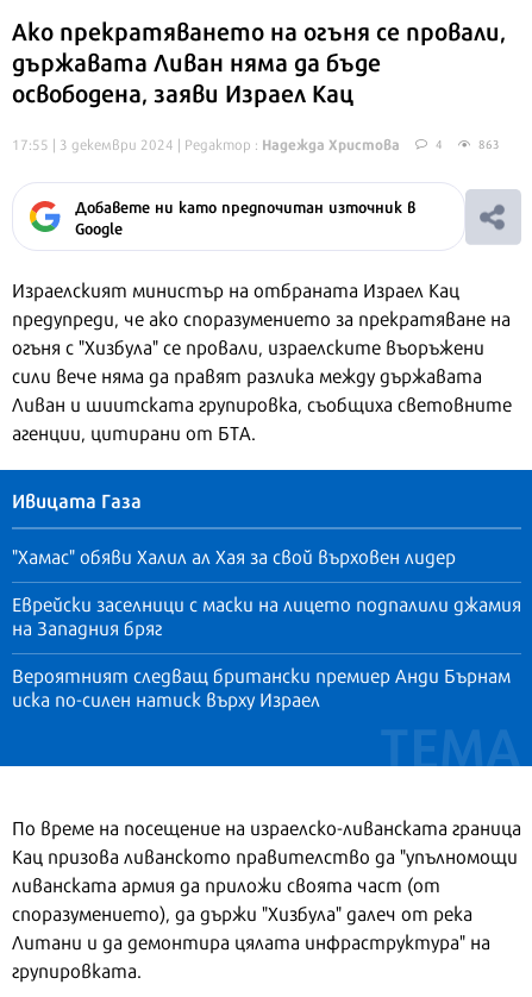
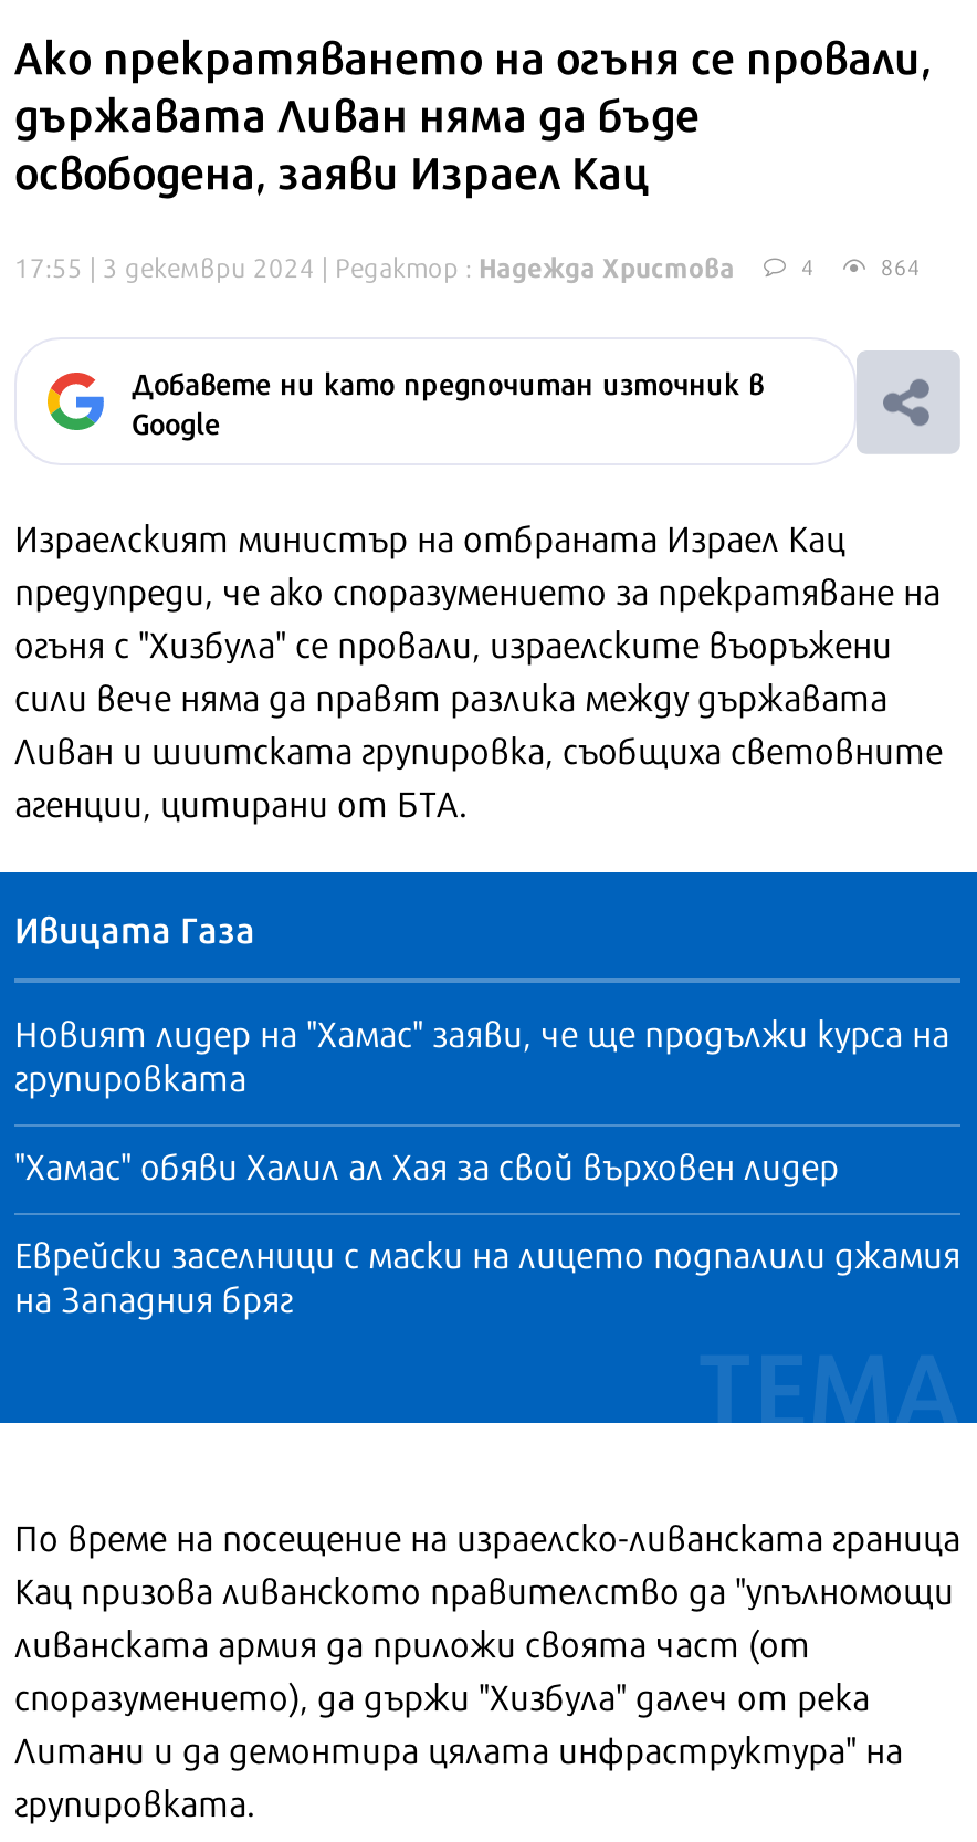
- 863
+ 864

+ Новият лидер на "Хамас" заяви, че ще продължи курса на
+ групировката

moved down: "Хамас" обяви Халил ал Хая за свой върховен лидер | Еврейски заселници с маски на лицето подпалили джамия | на Западния бряг

- Вероятният следващ британски премиер Анди Бърнам
- иска по-силен натиск върху Израел
